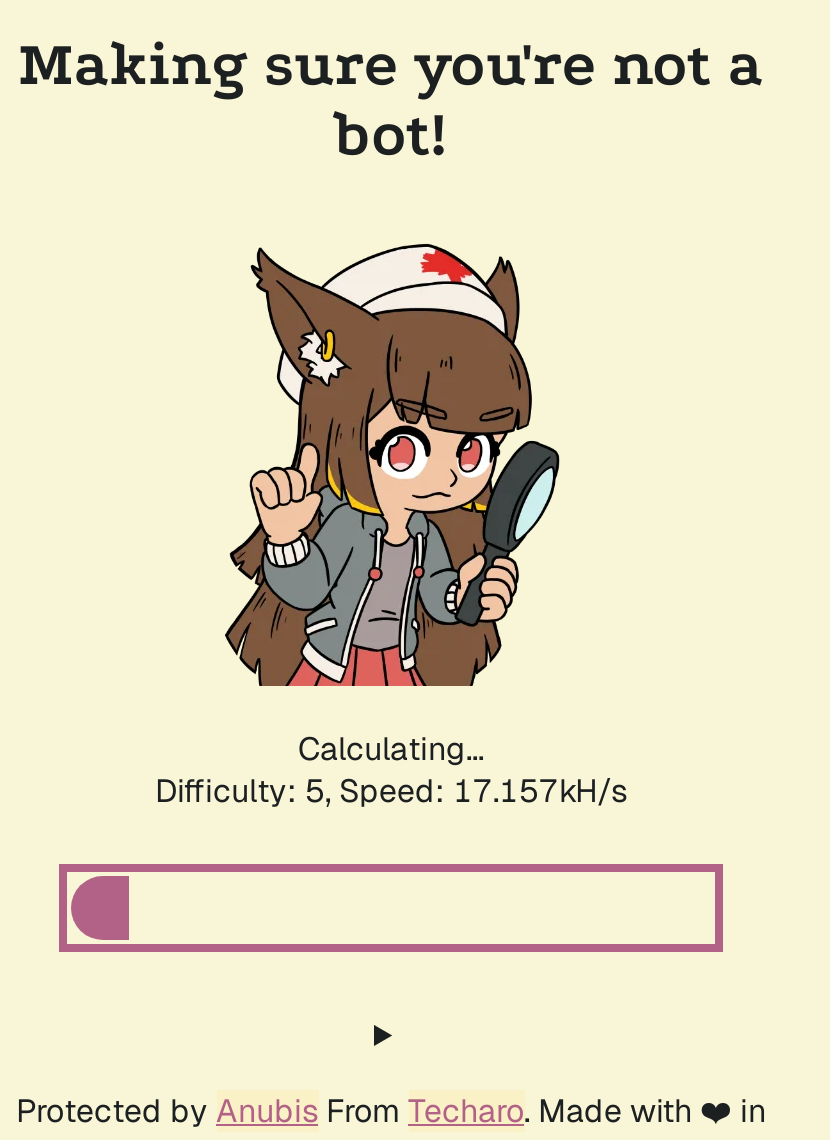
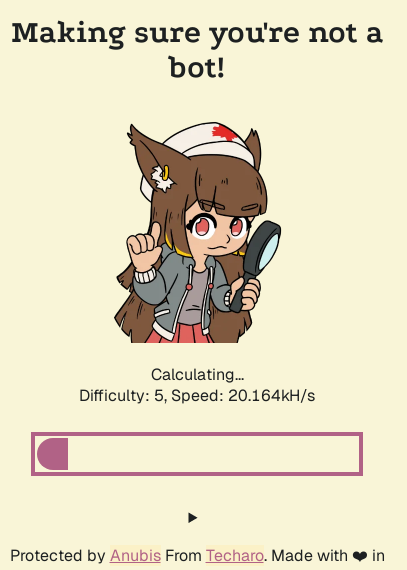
- Difficulty: 5, Speed: 17.157kH/s
+ Difficulty: 5, Speed: 20.164kH/s
